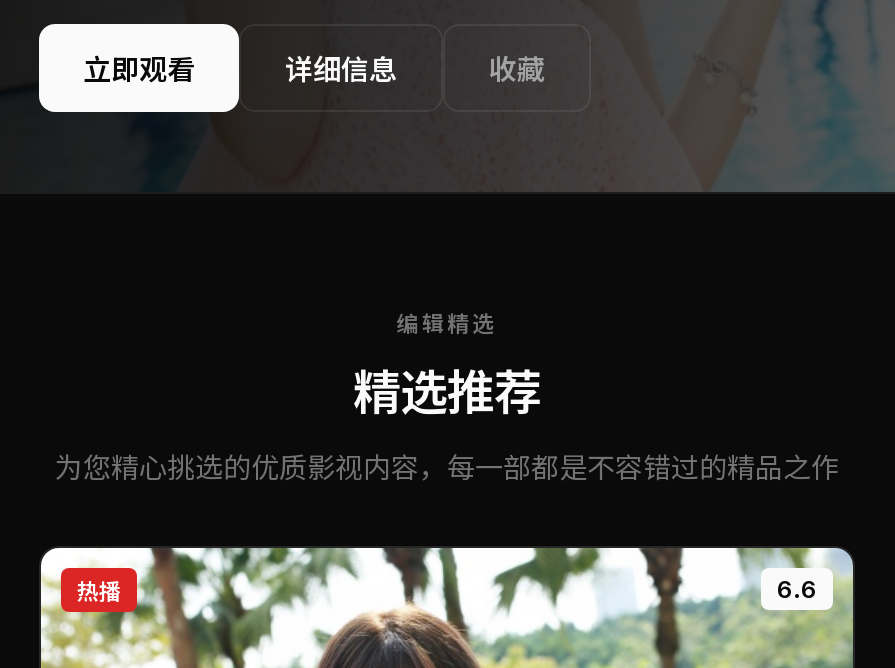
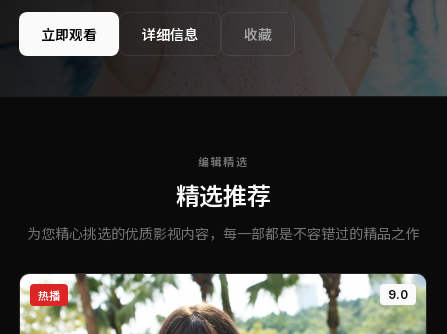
- 6.6
+ 9.0
